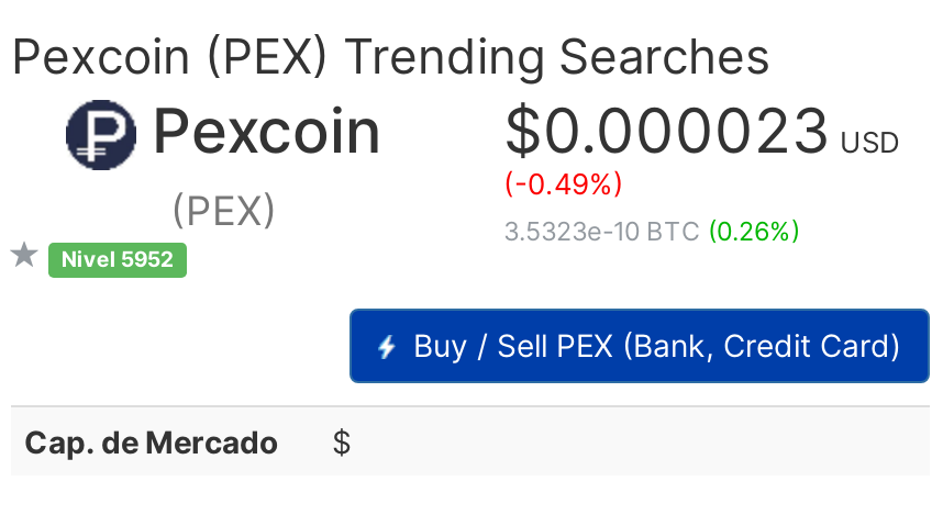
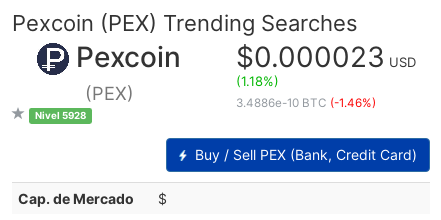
- (-0.49%)
+ (1.18%)

- 3.5323e-10 BTC (0.26%)
+ 3.4886e-10 BTC (-1.46%)

- Nivel 5952
+ Nivel 5928
